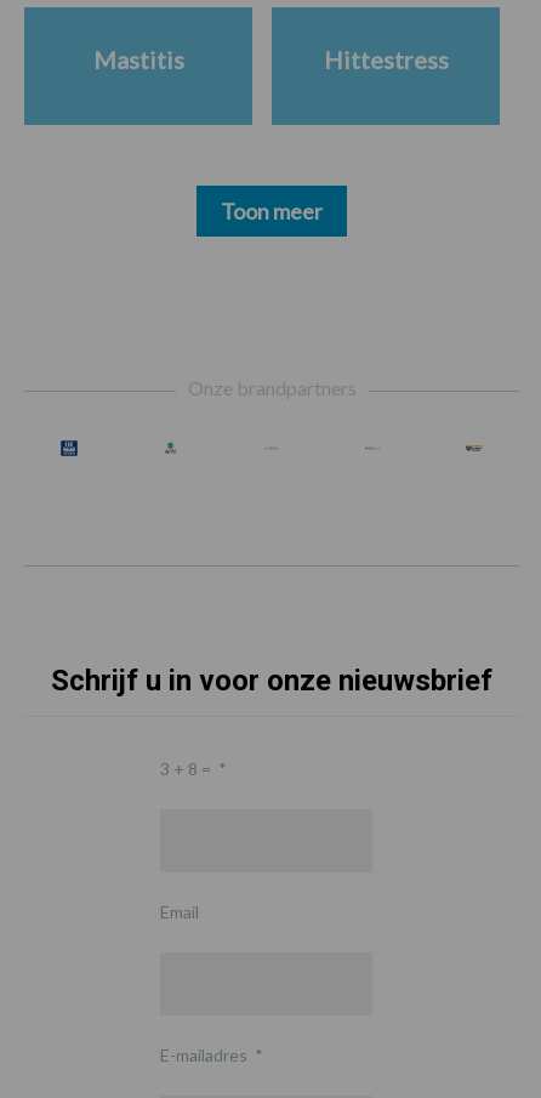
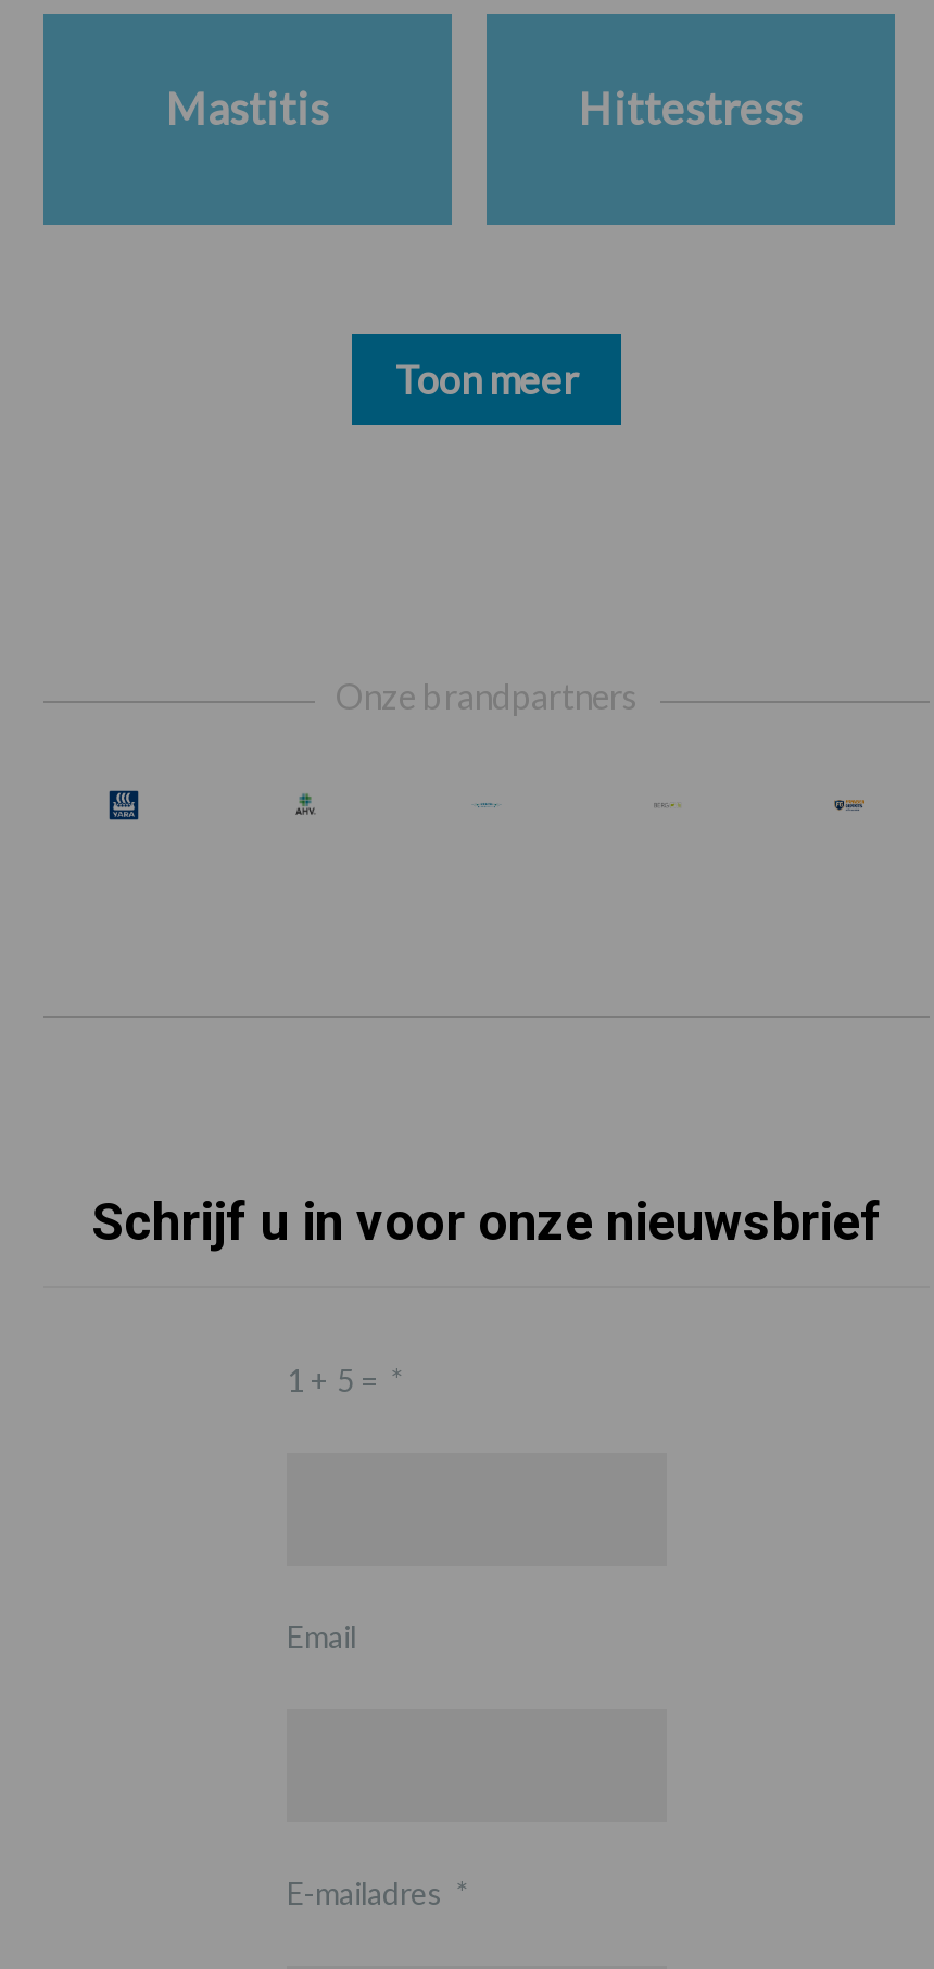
- 3 + 8 = *
+ 1 + 5 = *
